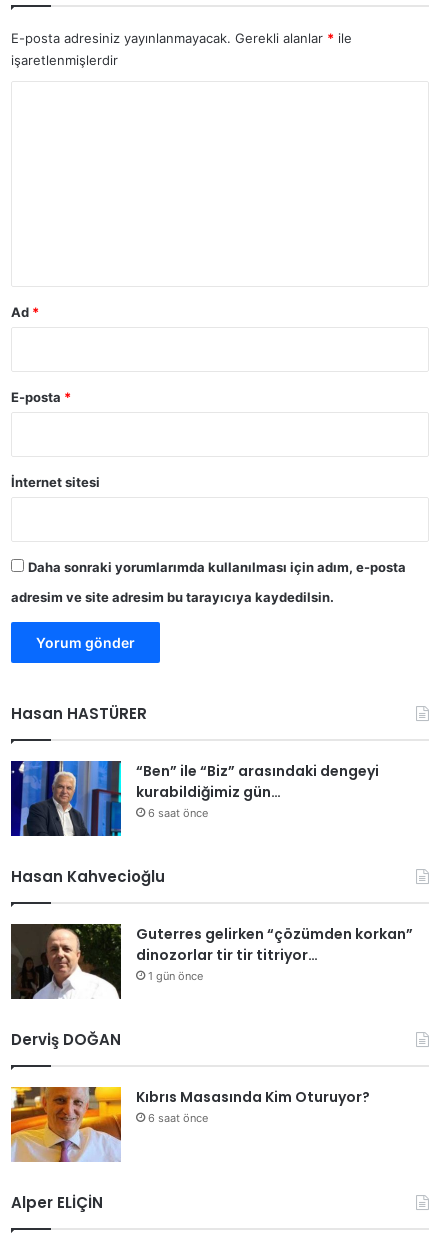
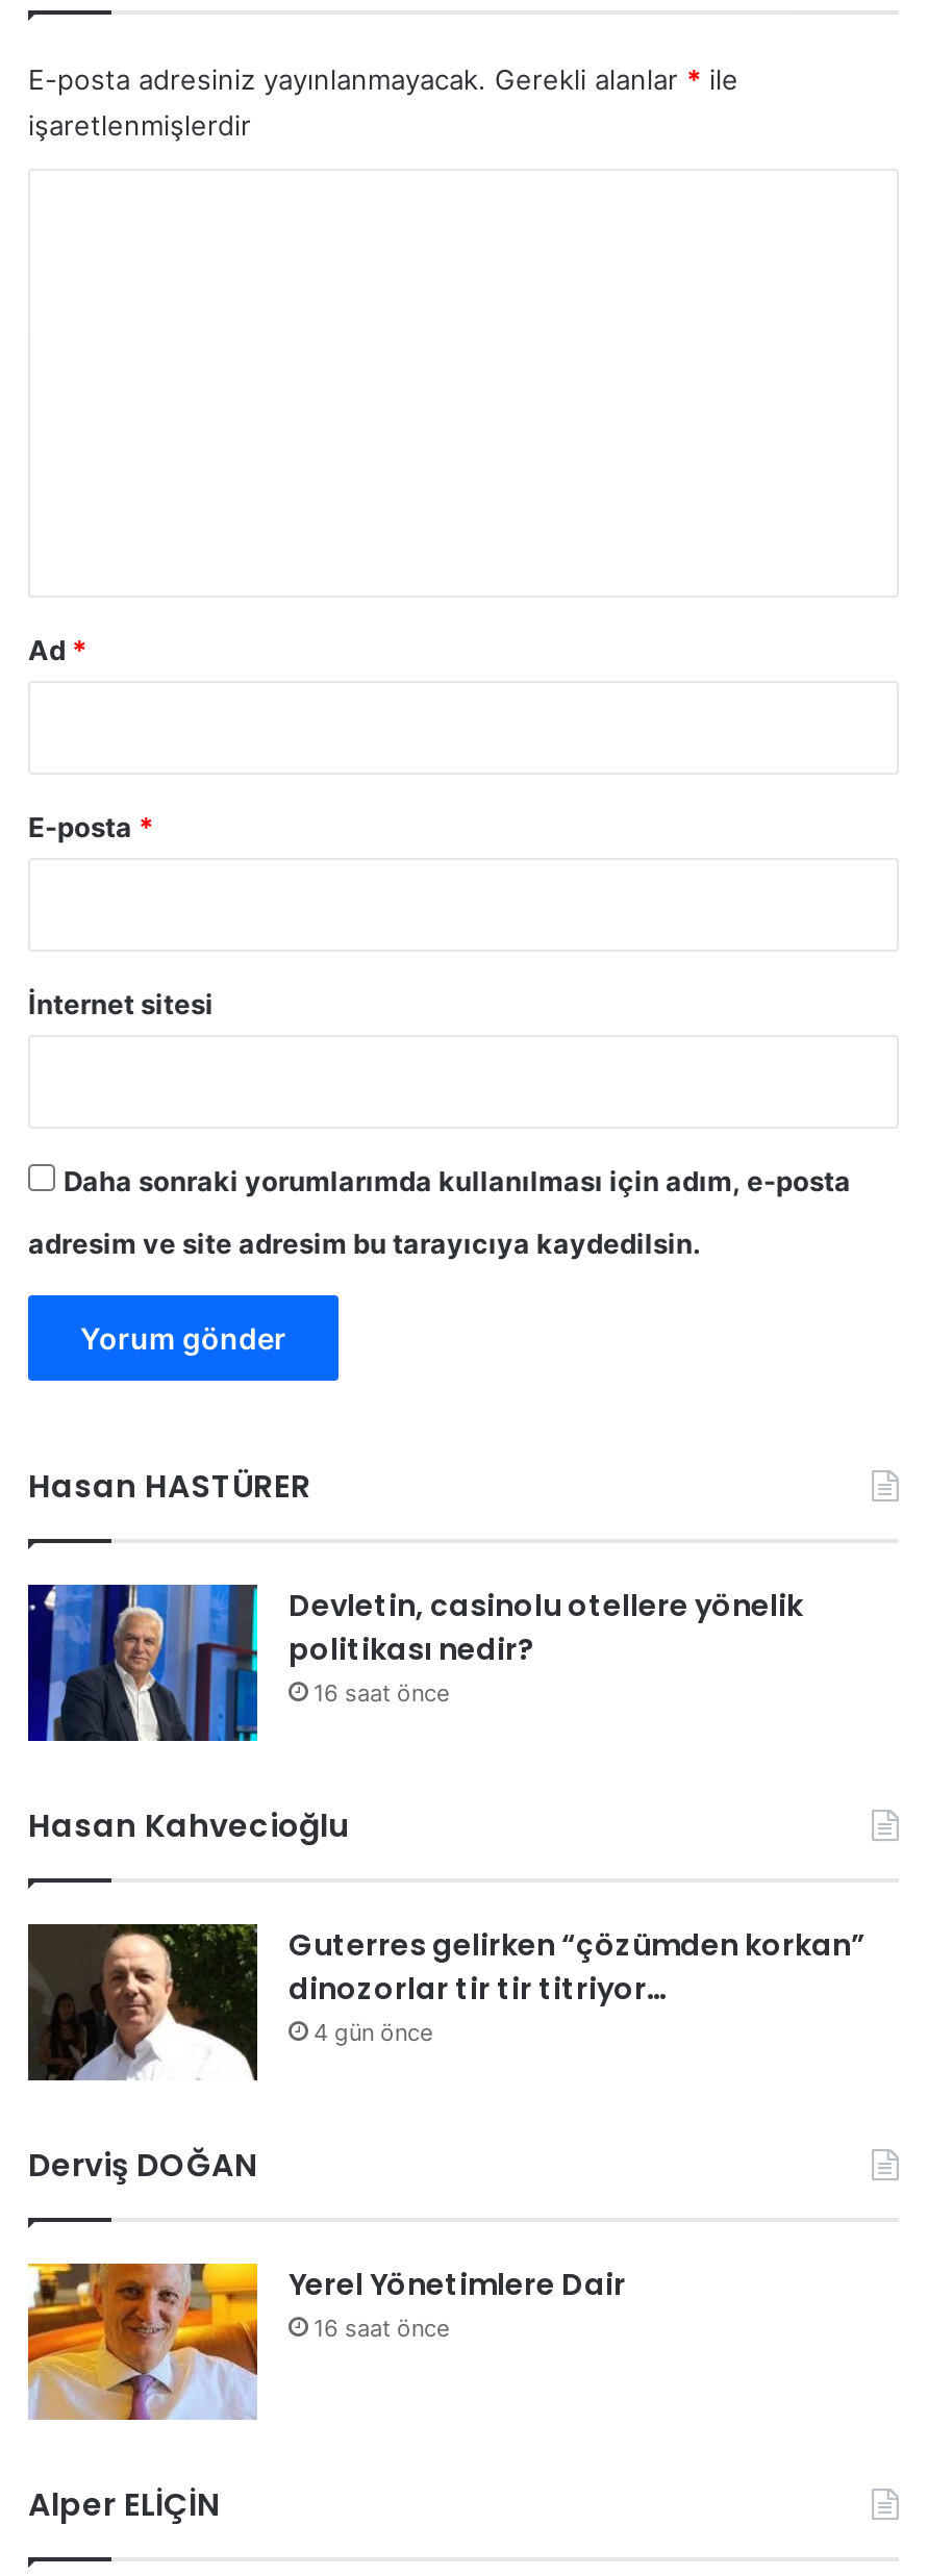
- “Ben” ile “Biz” arasındaki dengeyi
- kurabildiğimiz gün…
- 6 saat önce
+ Devletin, casinolu otellere yönelik
+ politikası nedir?
+ 16 saat önce

- 1 gün önce
+ 4 gün önce

- Kıbrıs Masasında Kim Oturuyor?
- 6 saat önce
+ Yerel Yönetimlere Dair
+ 16 saat önce
